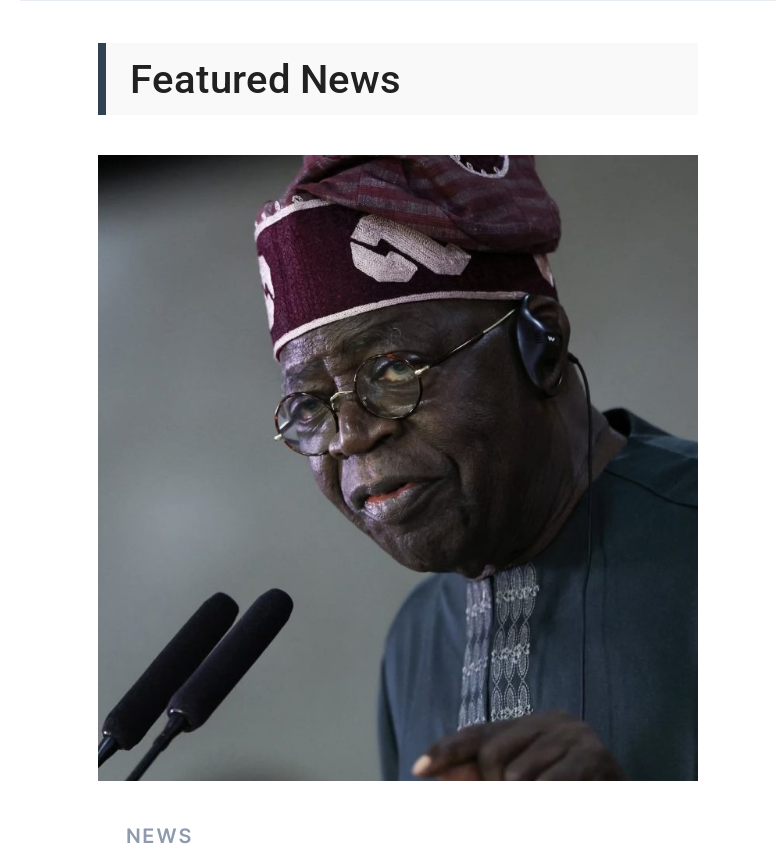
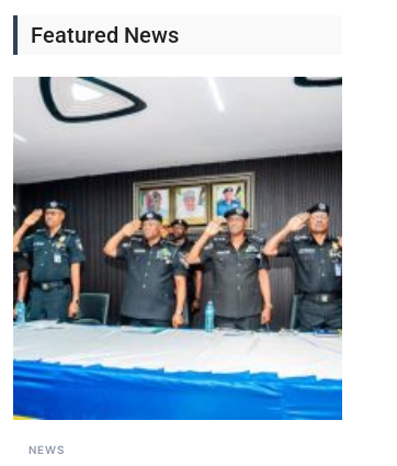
- [image]
+ [image]
